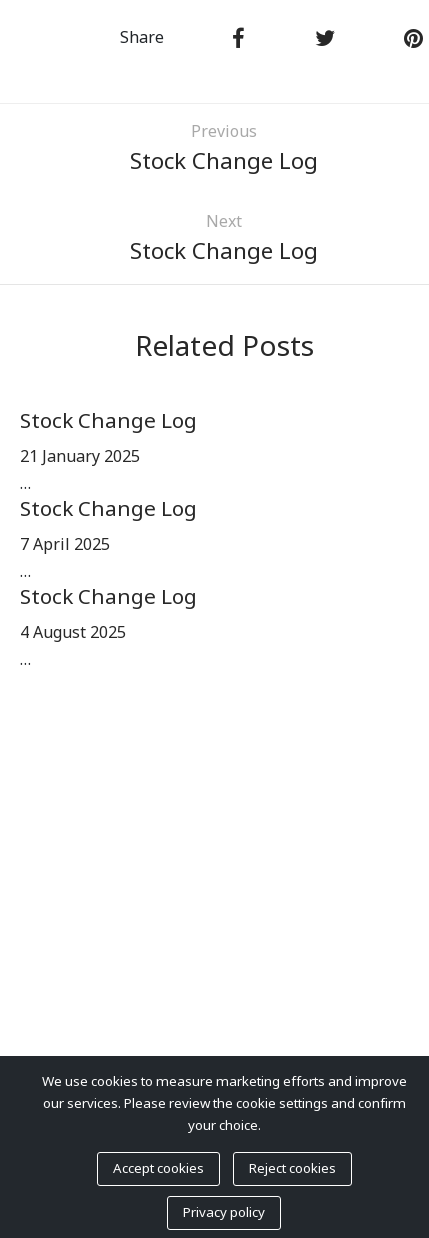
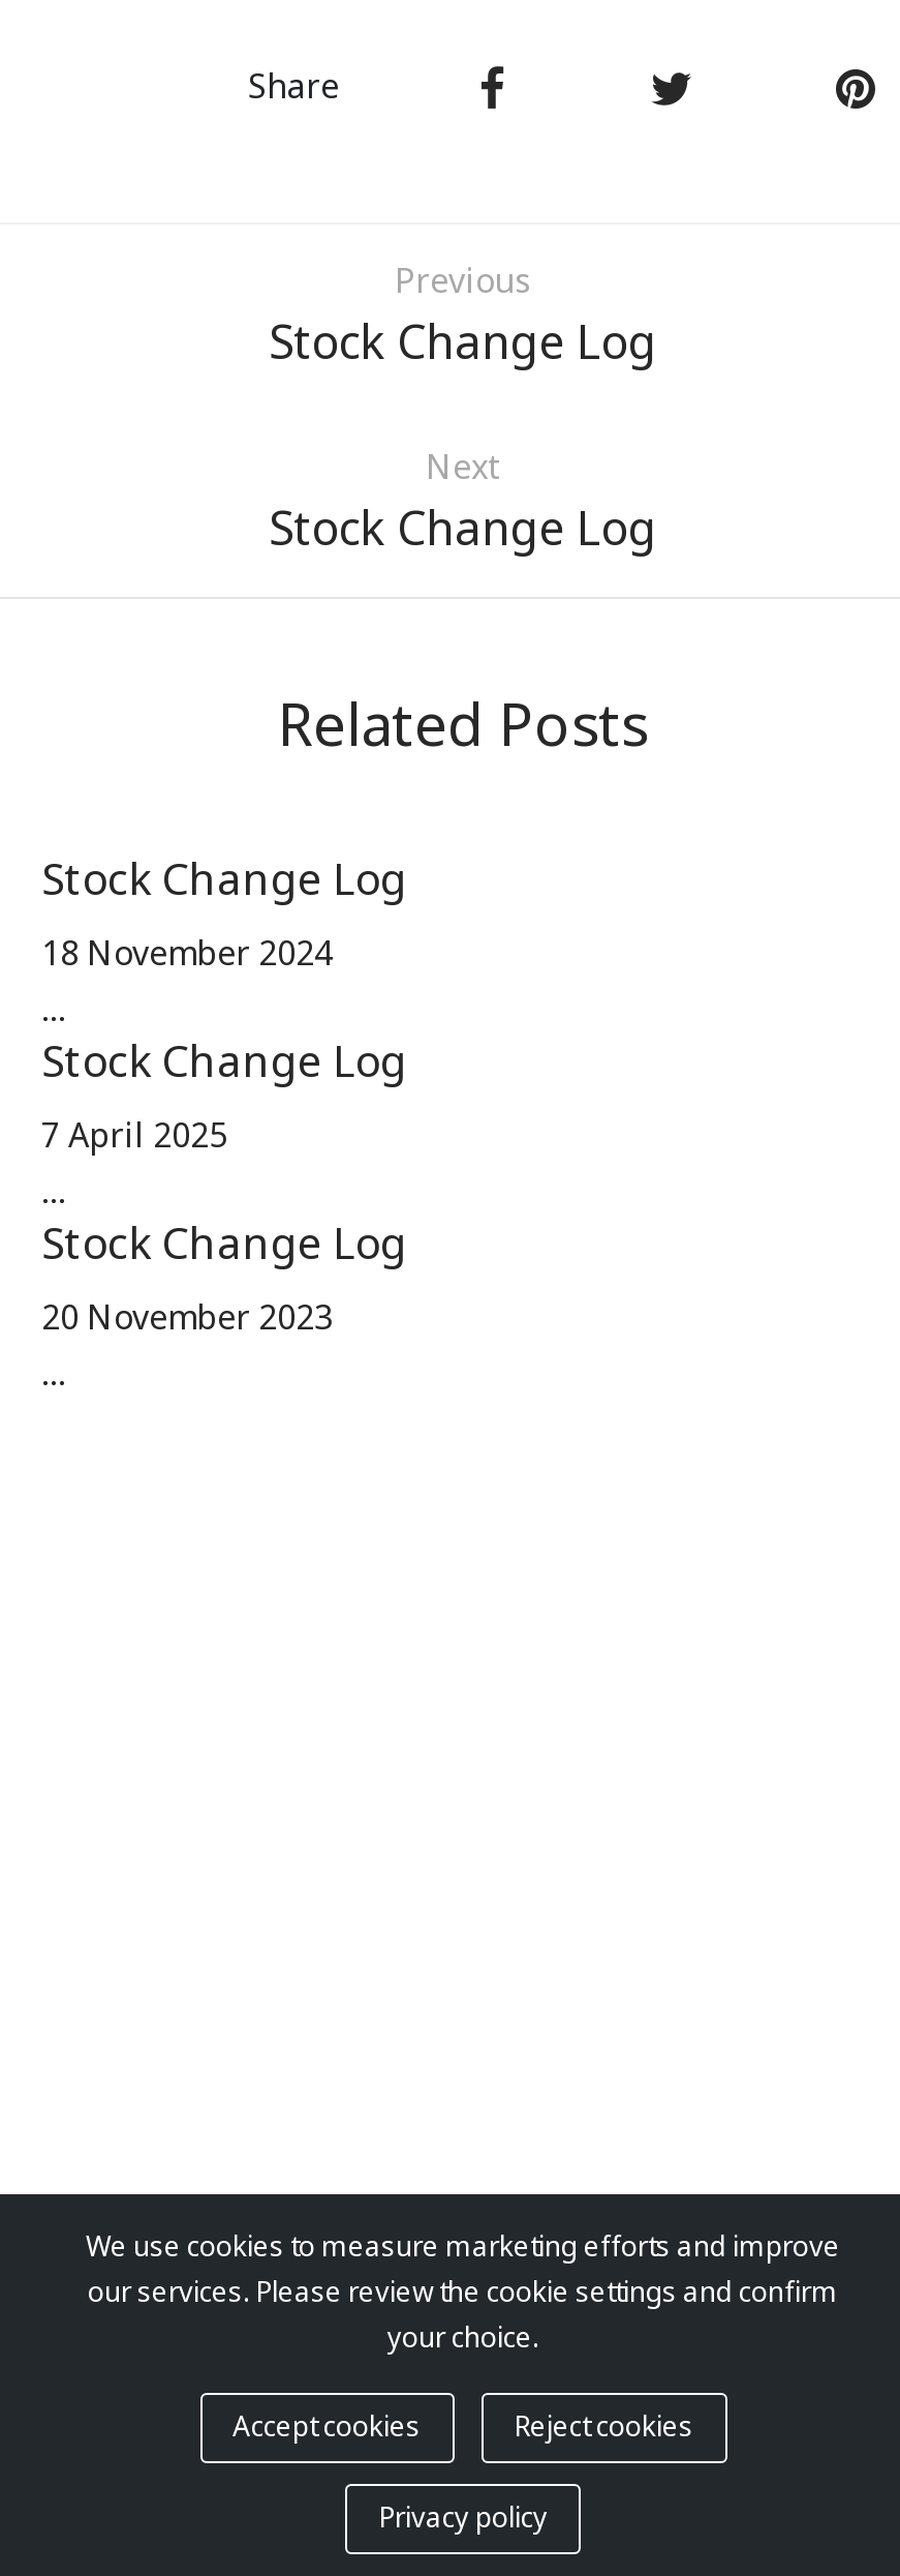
- 21 January 2025
+ 18 November 2024

- 4 August 2025
+ 20 November 2023
